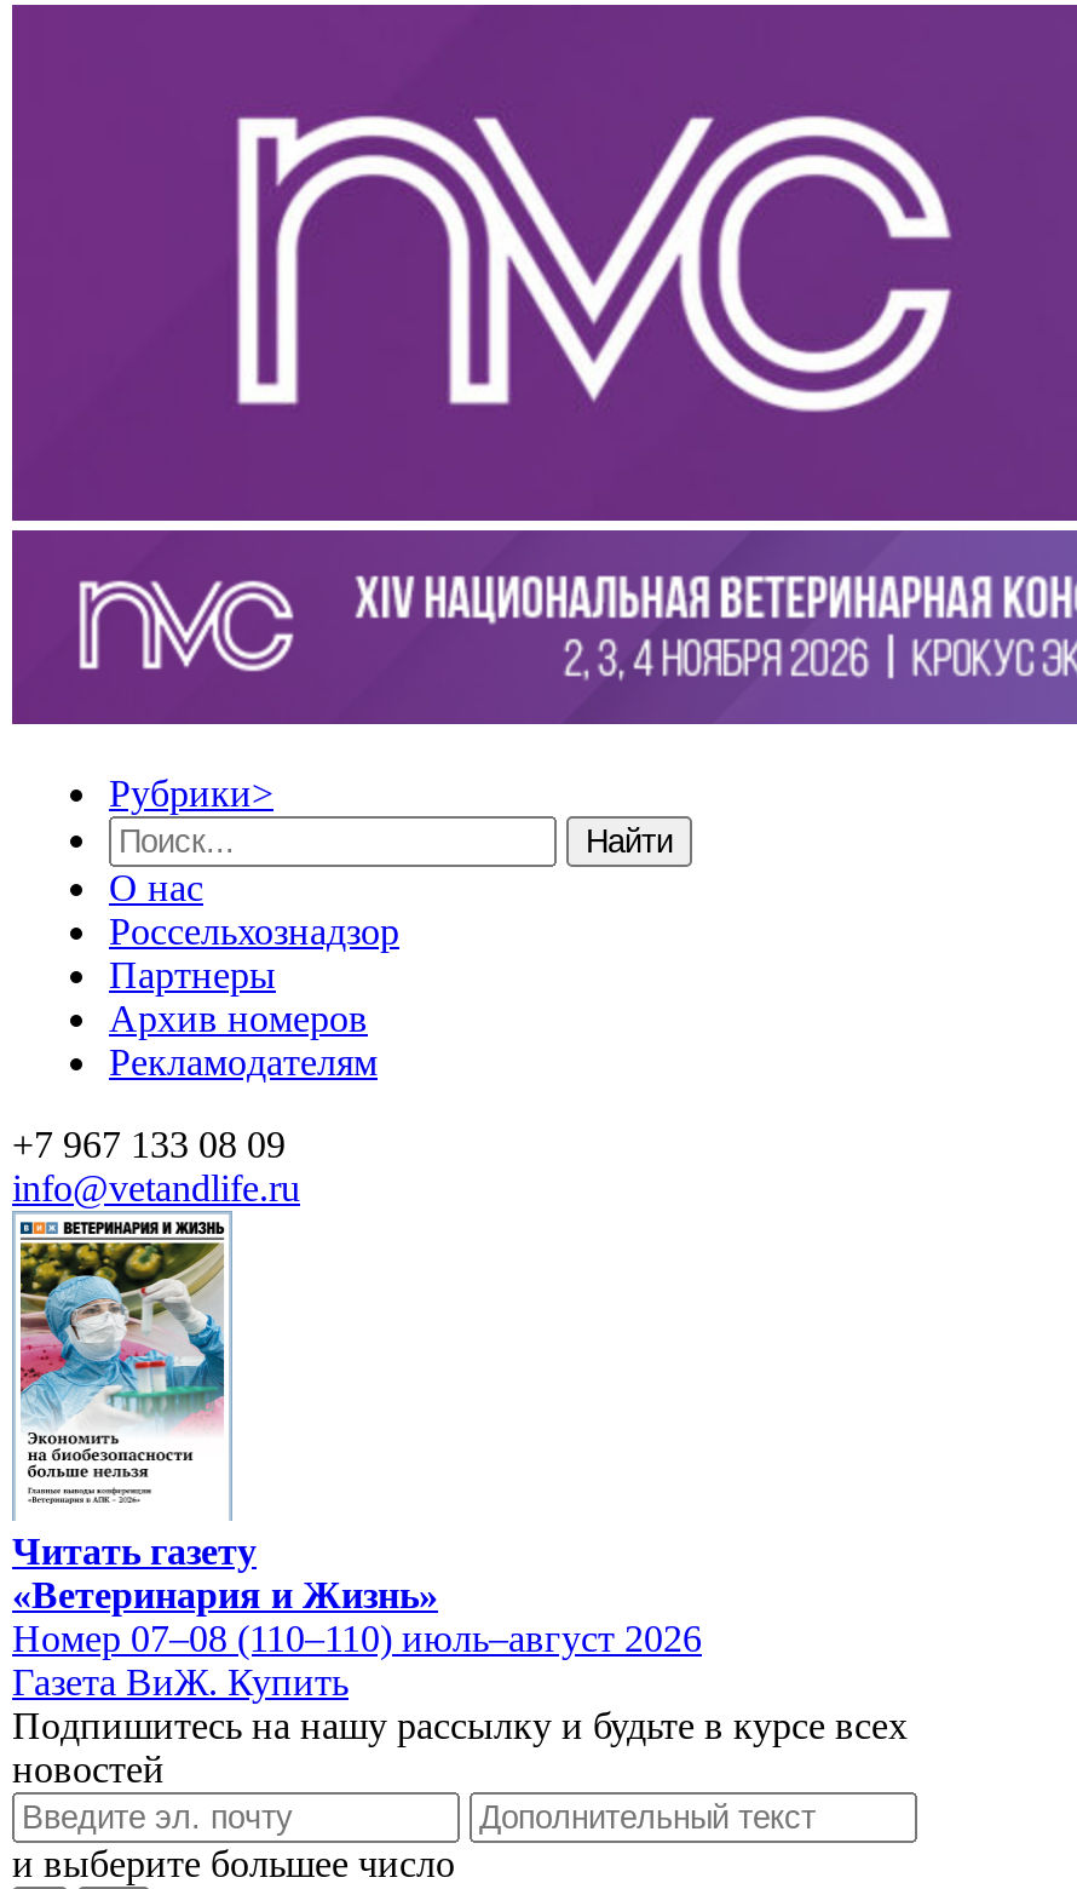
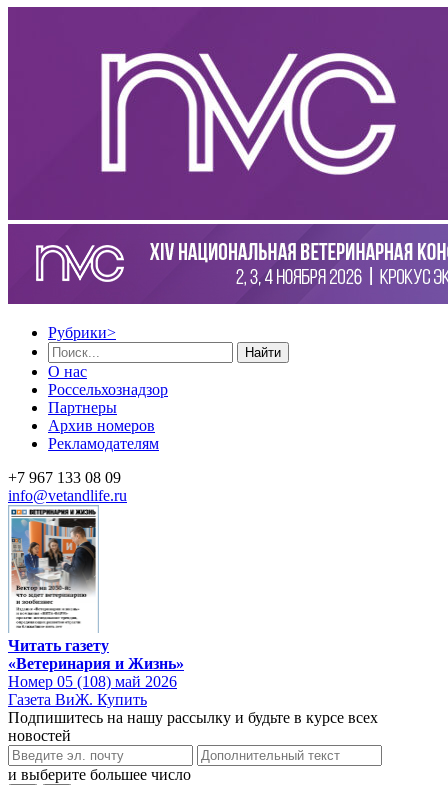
- [image]
+ [image]

- Номер 07–08 (110–110) июль–август 2026
+ Номер 05 (108) май 2026
